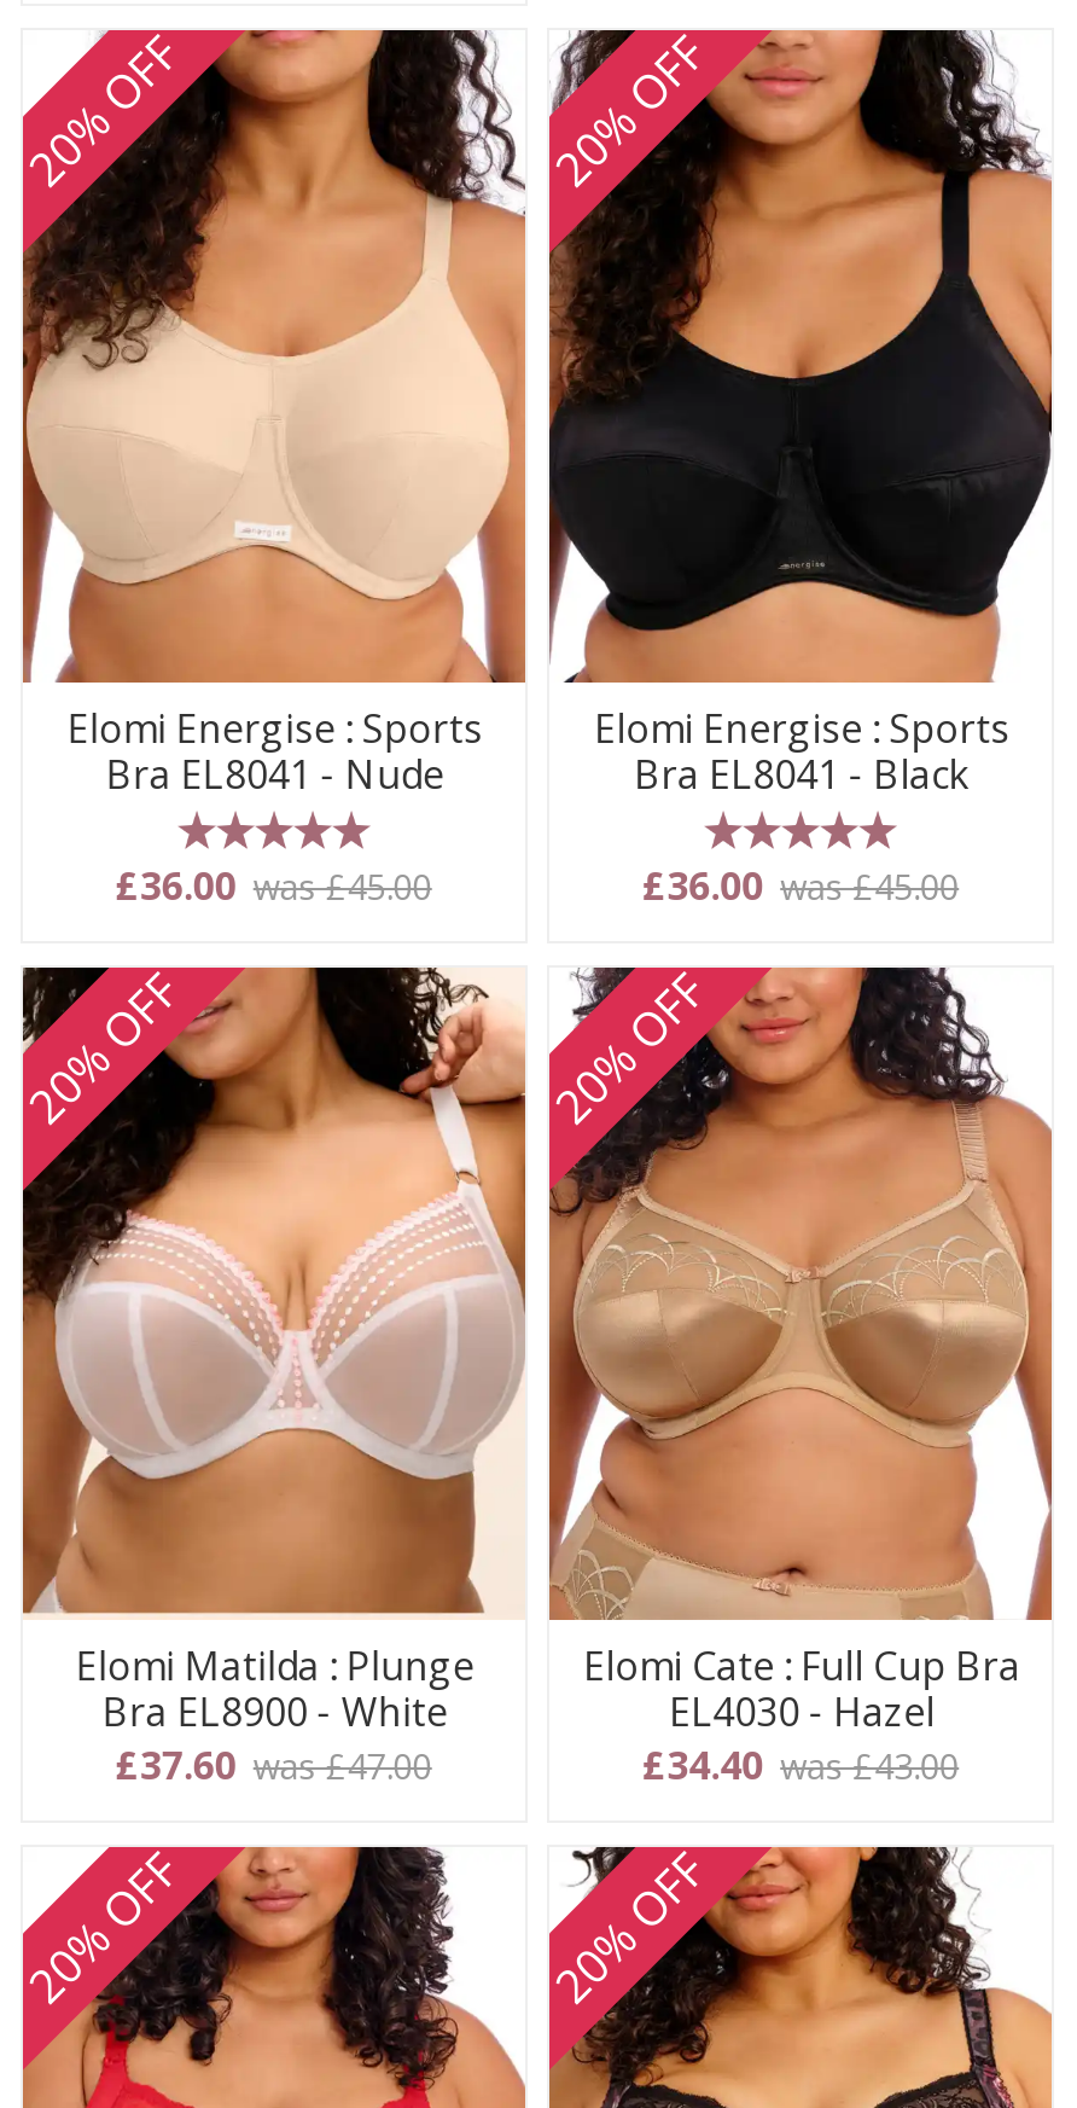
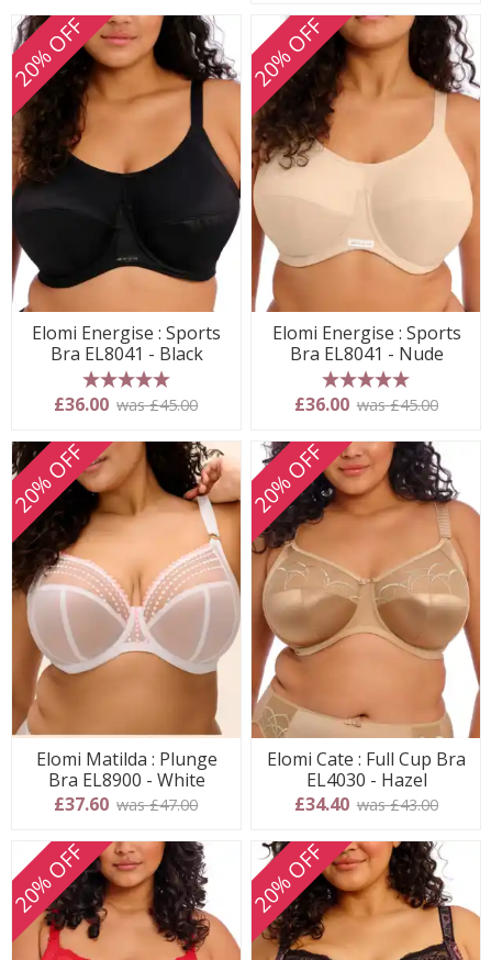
- [image]
- Bra EL8041 - Nude
+ [image]
+ Bra EL8041 - Black

- [image]
- Bra EL8041 - Black
+ [image]
+ Bra EL8041 - Nude
